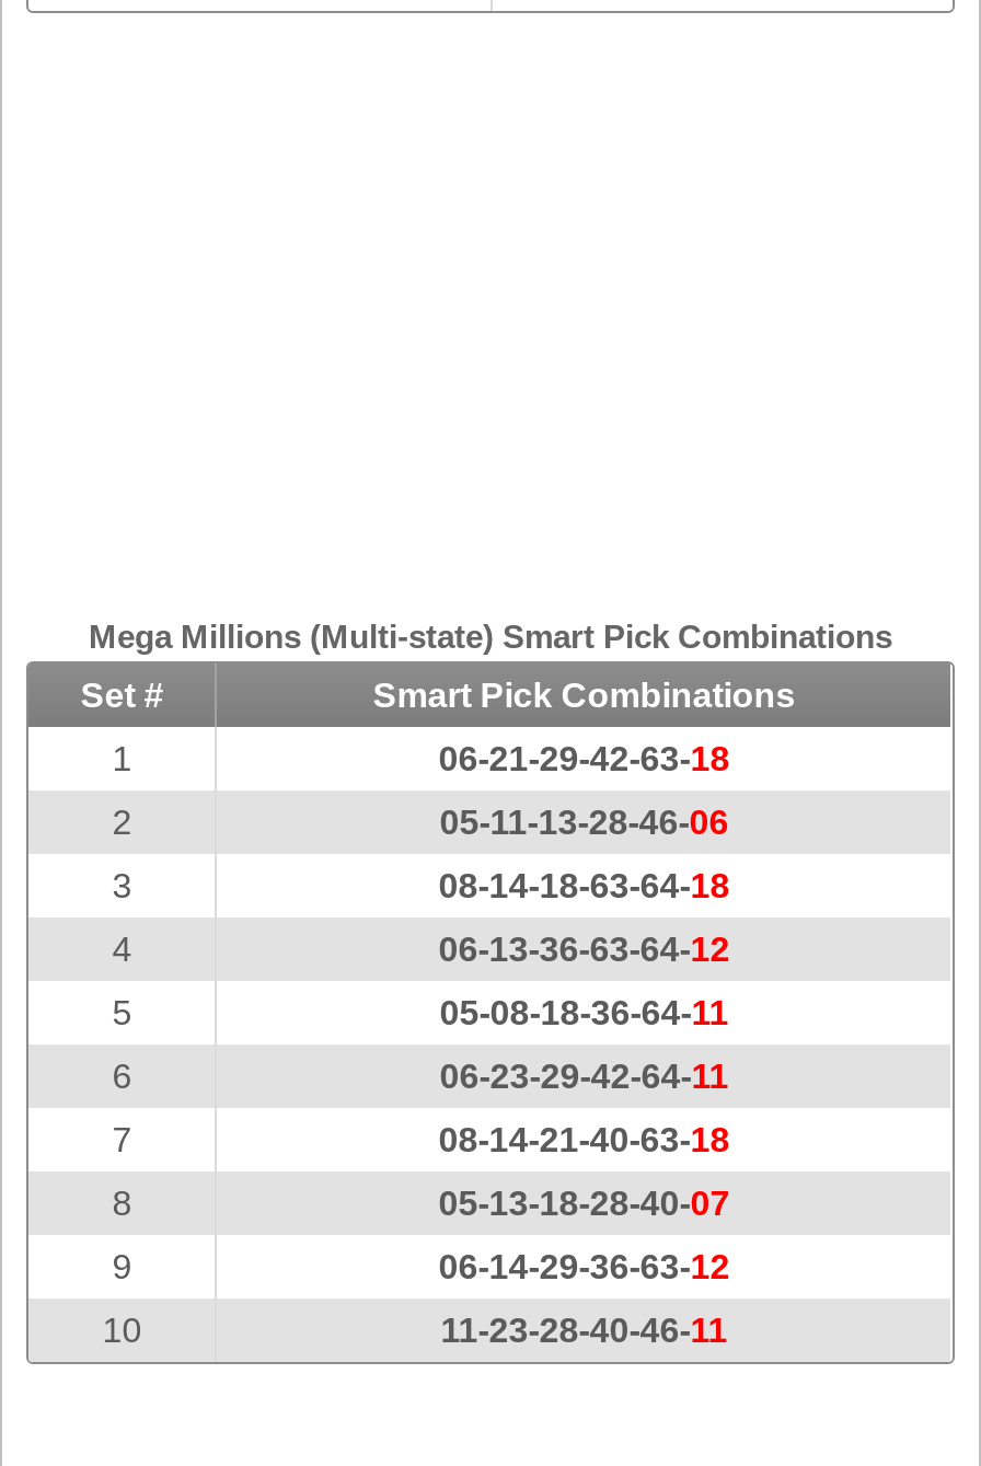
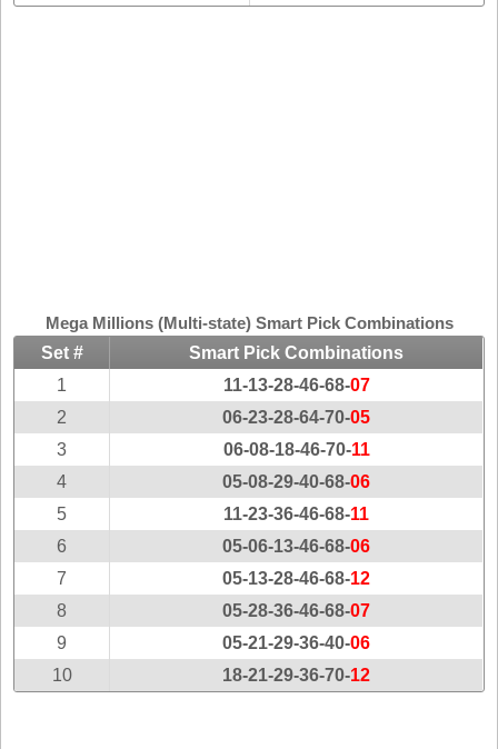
- 06-21-29-42-63-18
+ 11-13-28-46-68-07

- 05-11-13-28-46-06
+ 06-23-28-64-70-05

- 08-14-18-63-64-18
+ 06-08-18-46-70-11

- 06-13-36-63-64-12
+ 05-08-29-40-68-06

- 05-08-18-36-64-11
+ 11-23-36-46-68-11

- 06-23-29-42-64-11
+ 05-06-13-46-68-06

- 08-14-21-40-63-18
+ 05-13-28-46-68-12

- 05-13-18-28-40-07
+ 05-28-36-46-68-07

- 06-14-29-36-63-12
+ 05-21-29-36-40-06

- 11-23-28-40-46-11
+ 18-21-29-36-70-12
